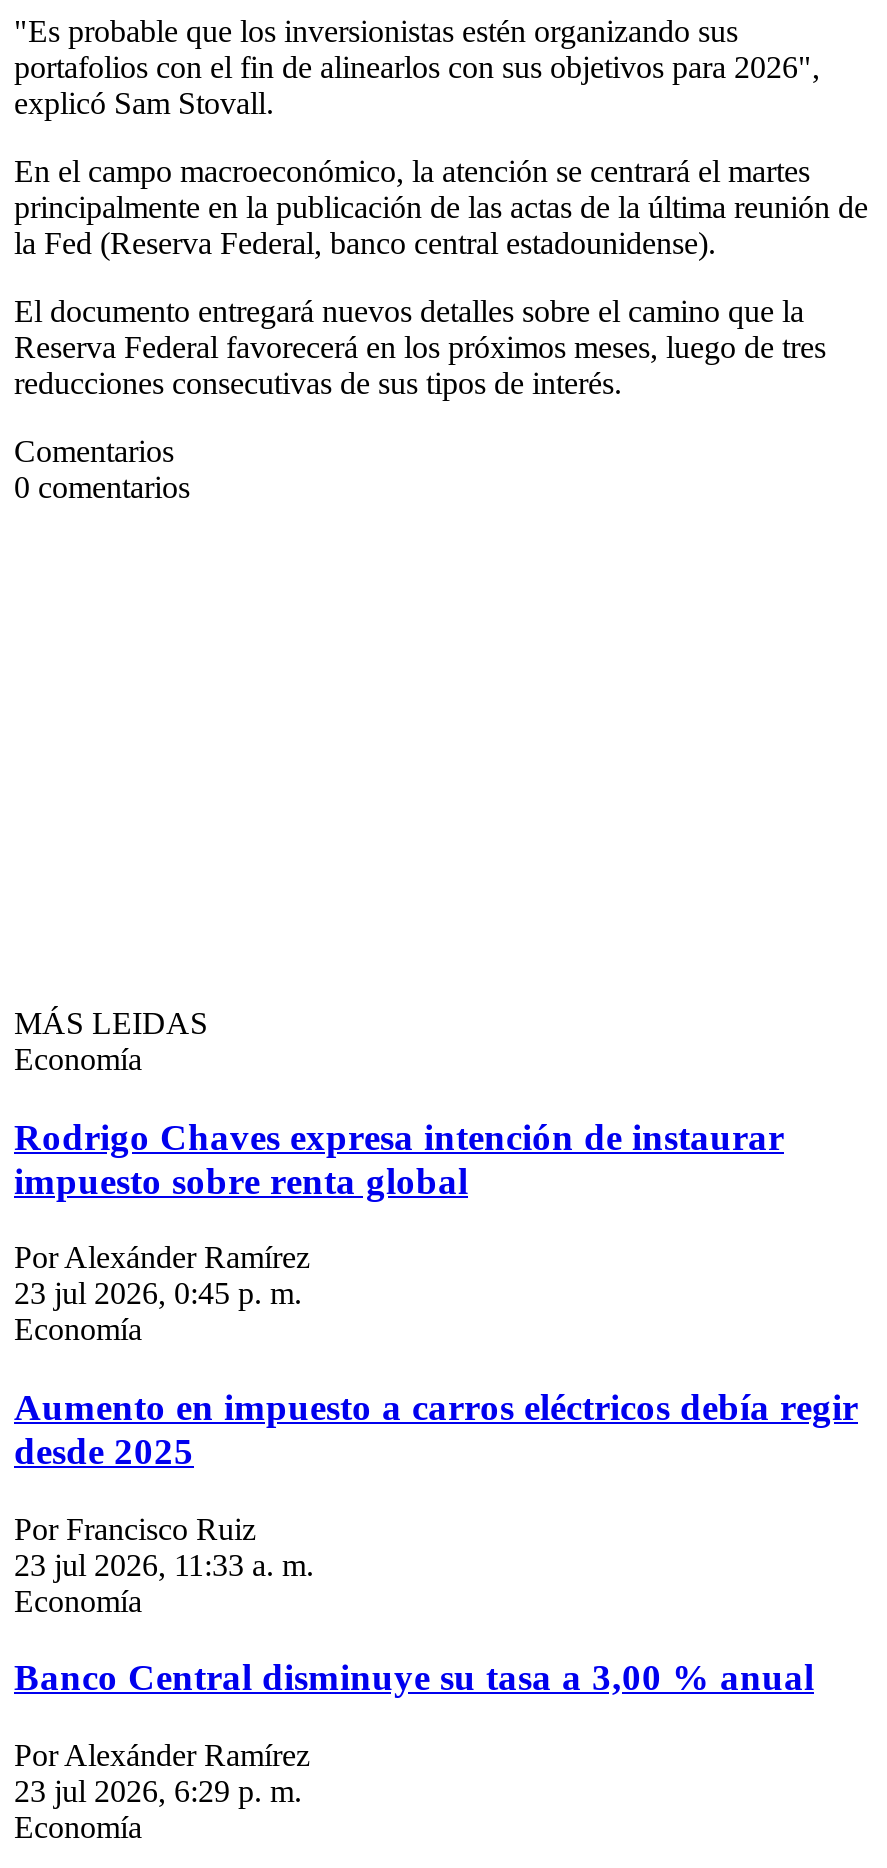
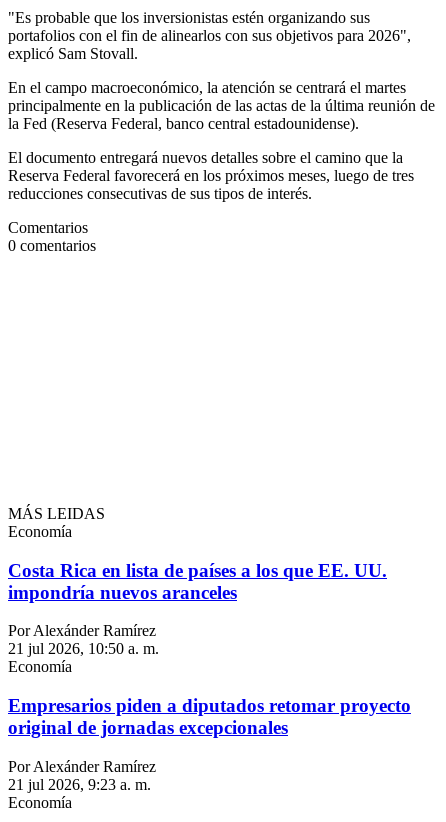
- Rodrigo Chaves expresa intención de instaurar
- impuesto sobre renta global
+ Costa Rica en lista de países a los que EE. UU.
+ impondría nuevos aranceles

- 23 jul 2026, 0:45 p. m.
+ 21 jul 2026, 10:50 a. m.

- Aumento en impuesto a carros eléctricos debía regir
- desde 2025
- Por Francisco Ruiz
- 23 jul 2026, 11:33 a. m.
- Economía
- Banco Central disminuye su tasa a 3,00 % anual
+ Empresarios piden a diputados retomar proyecto
+ original de jornadas excepcionales

- 23 jul 2026, 6:29 p. m.
+ 21 jul 2026, 9:23 a. m.
